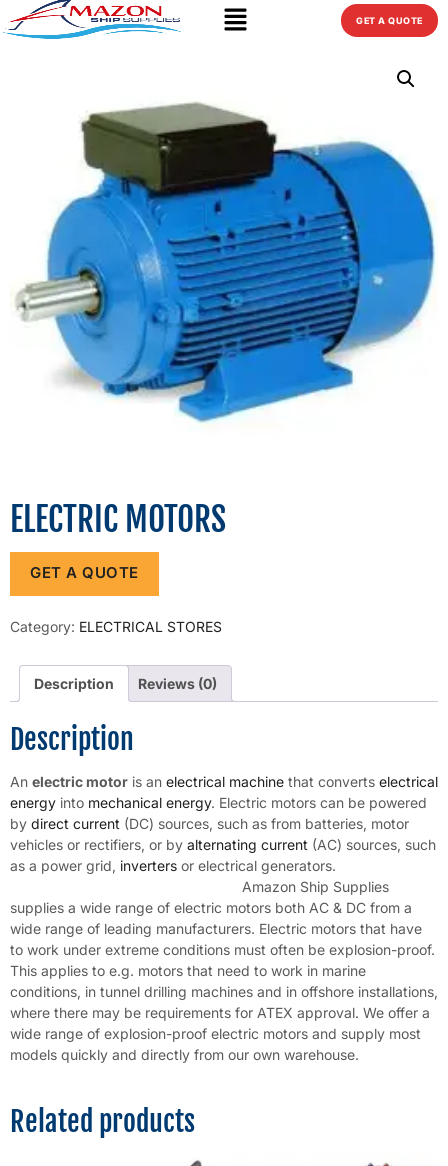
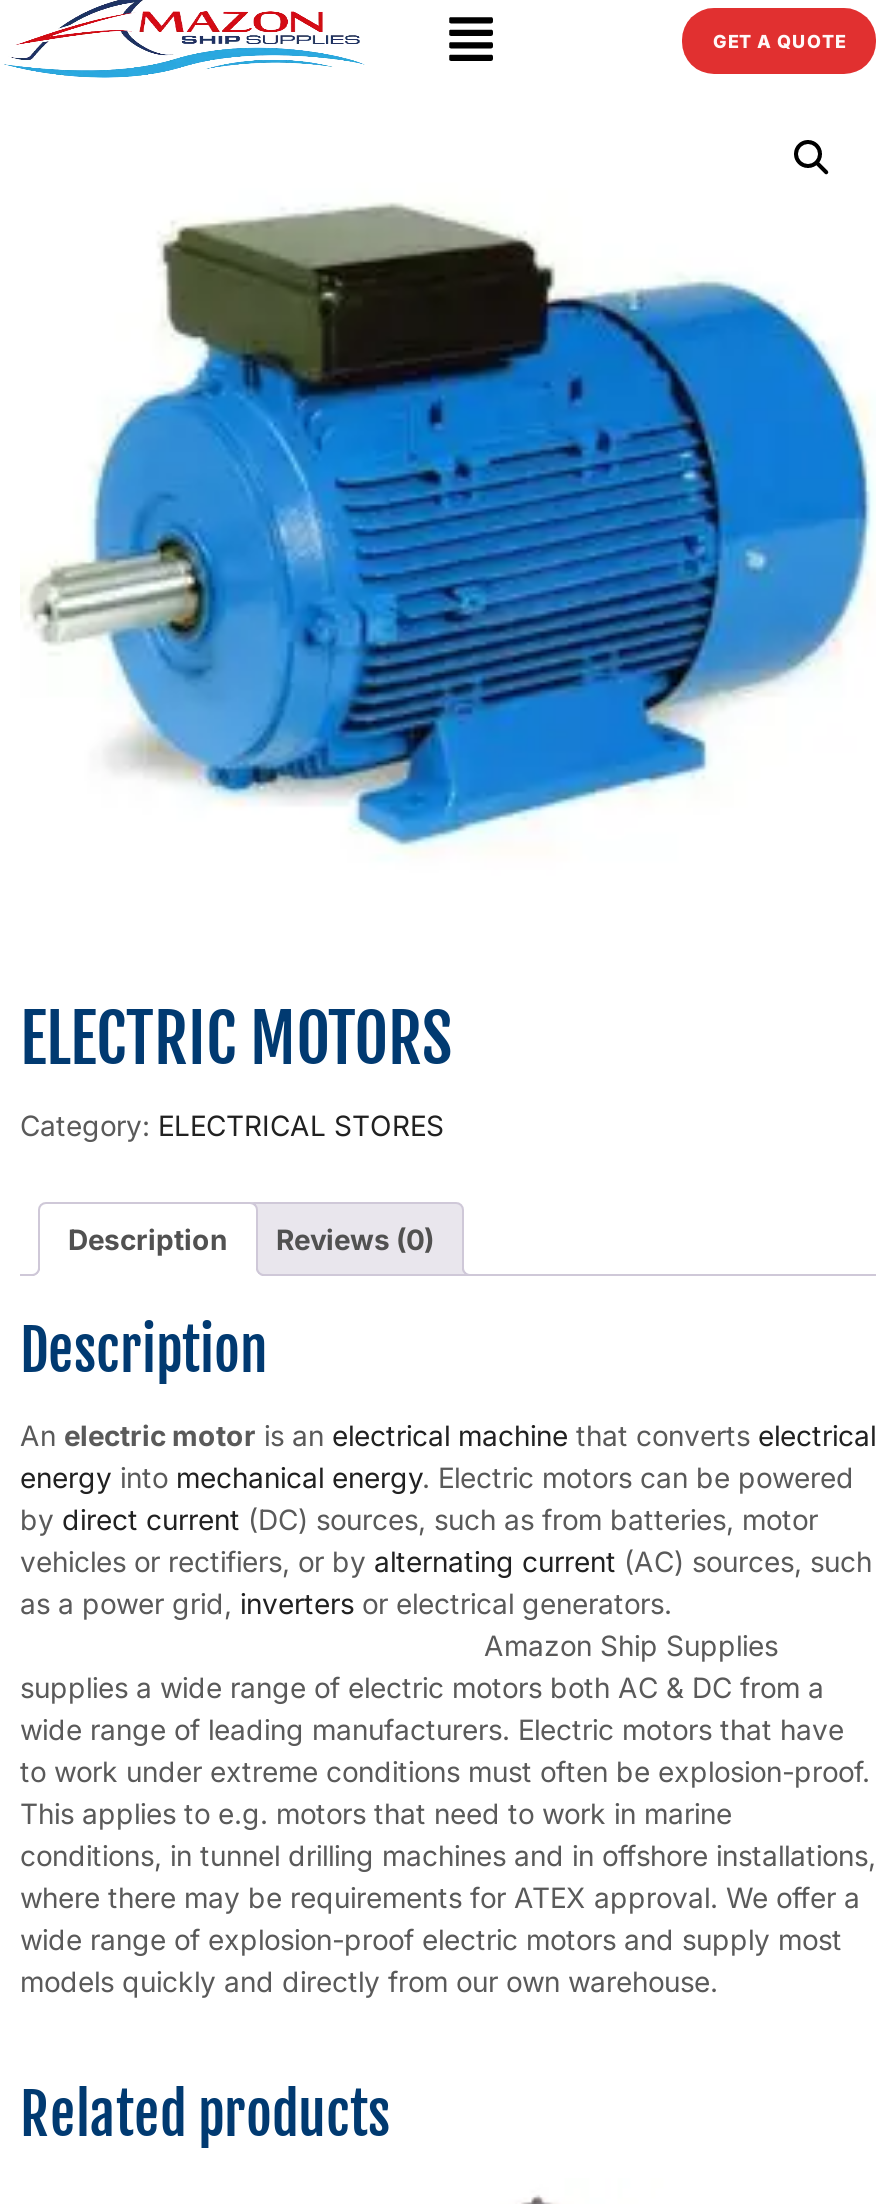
- GET A QUOTE
